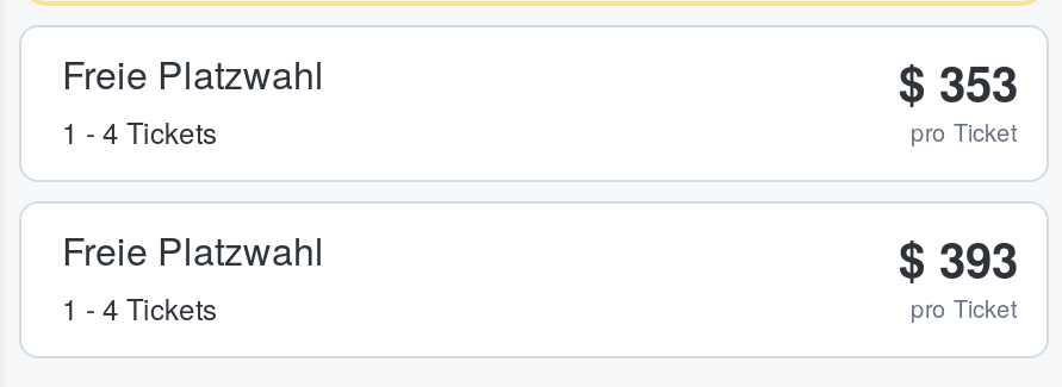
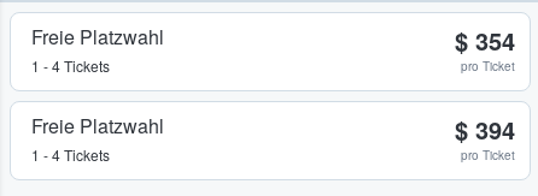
- $ 353
+ $ 354

- $ 393
+ $ 394
